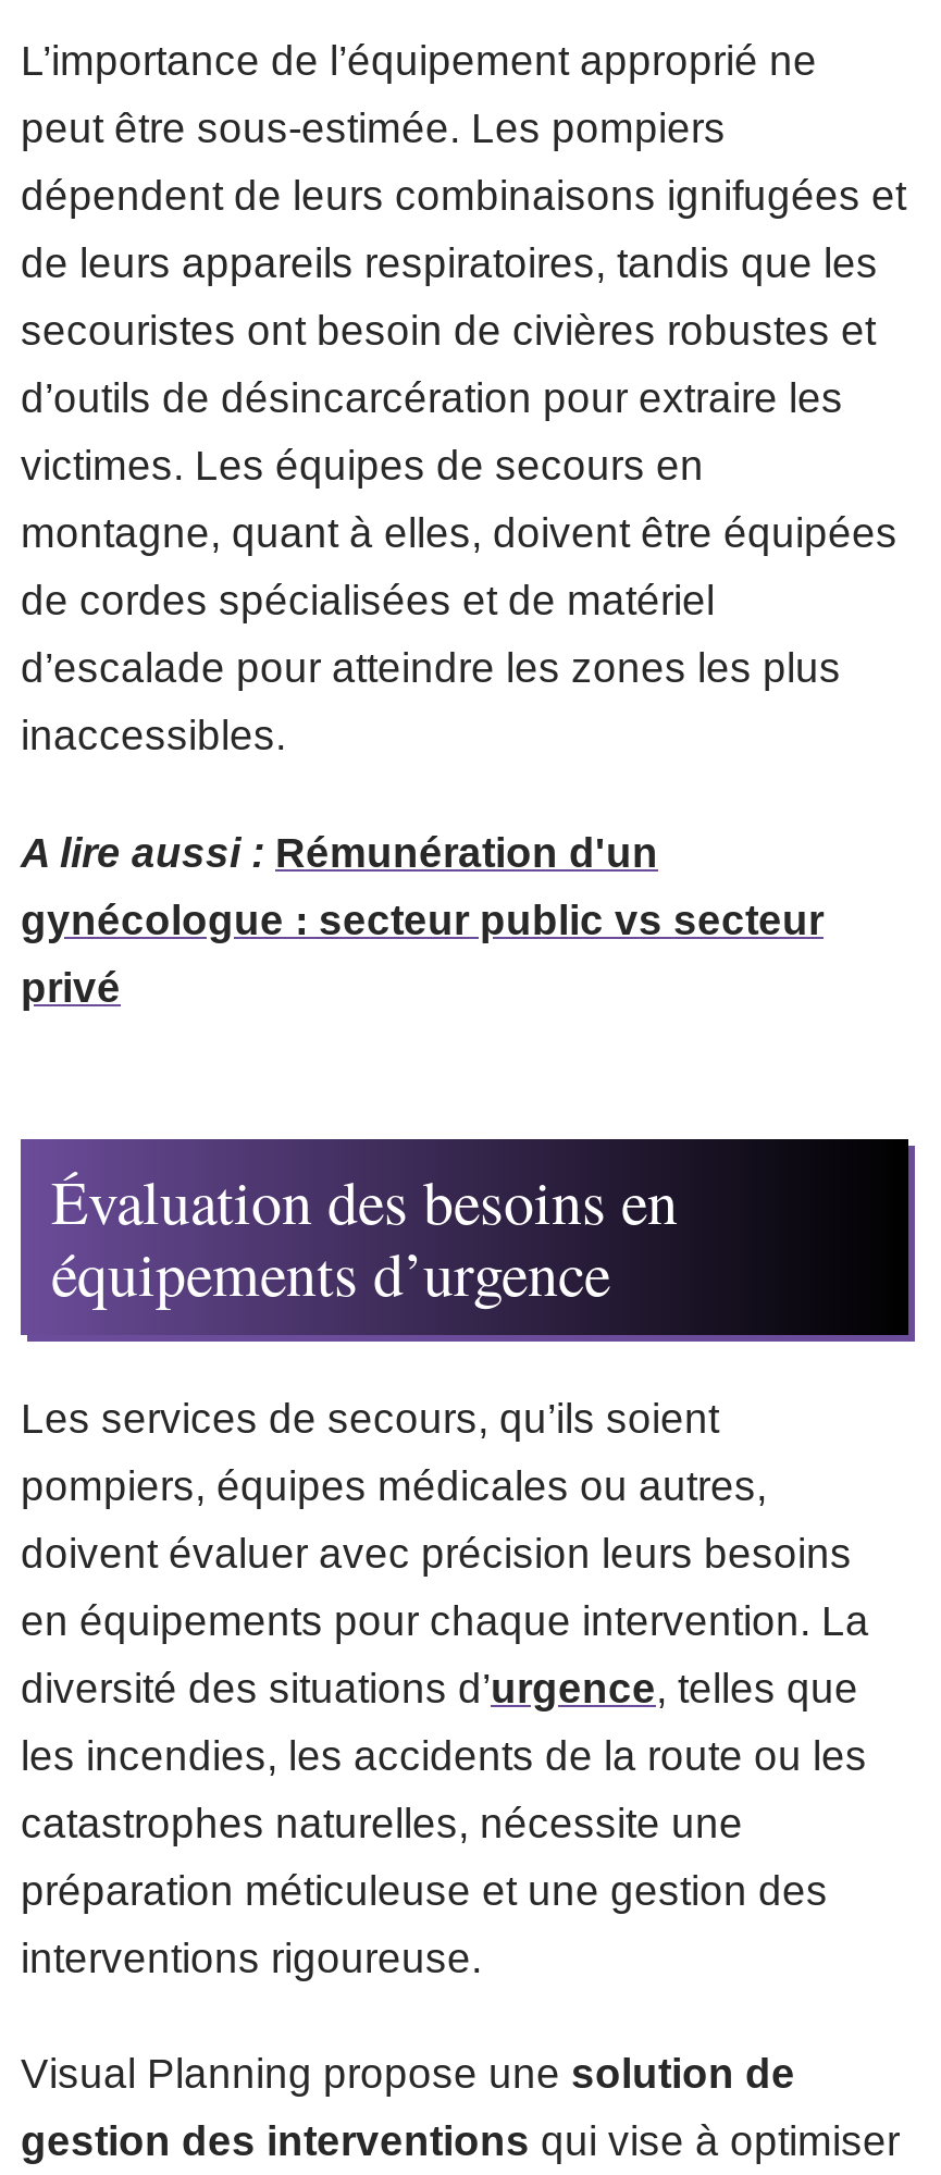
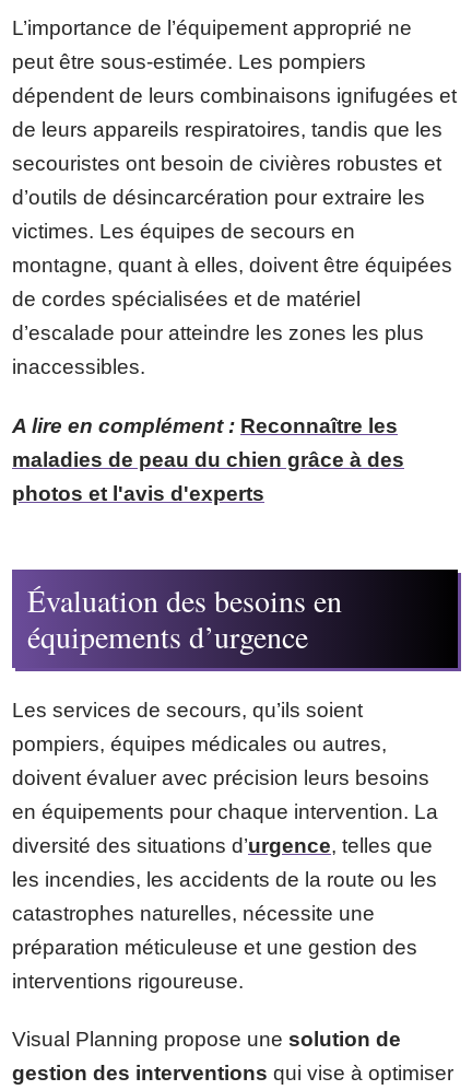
- A lire aussi : Rémunération d'un
+ A lire en complément : Reconnaître les

- gynécologue : secteur public vs secteur
+ maladies de peau du chien grâce à des

- privé
+ photos et l'avis d'experts
